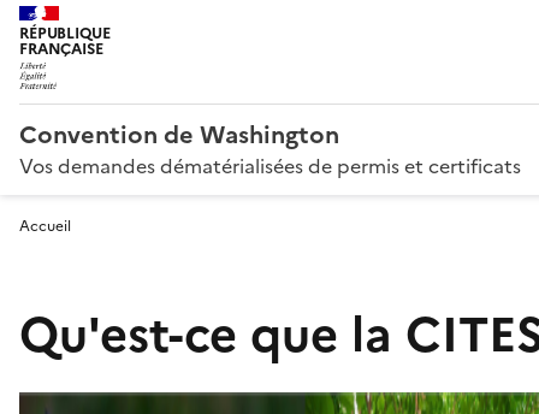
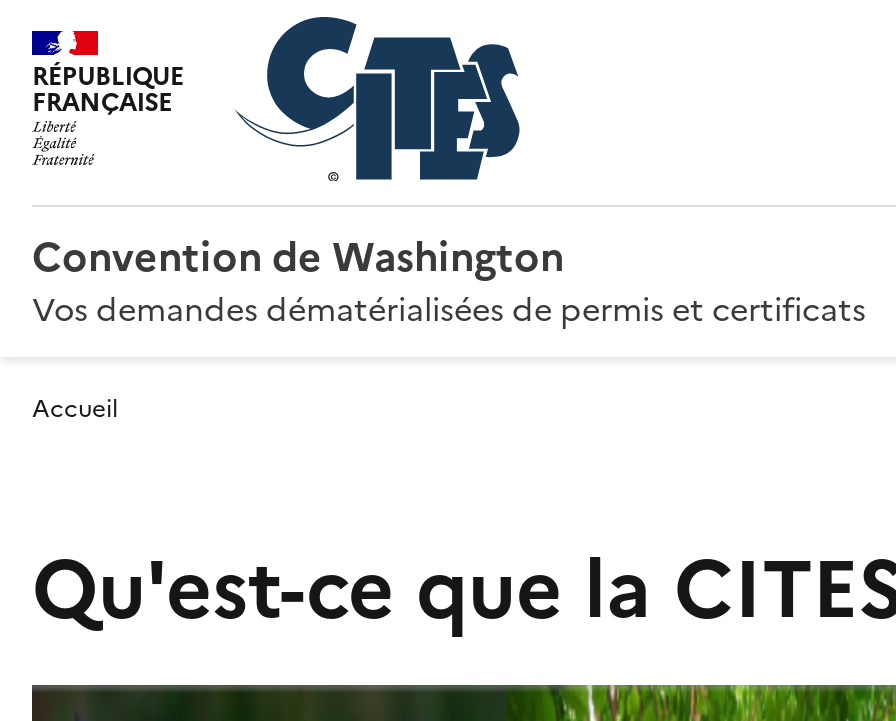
+ [image]
